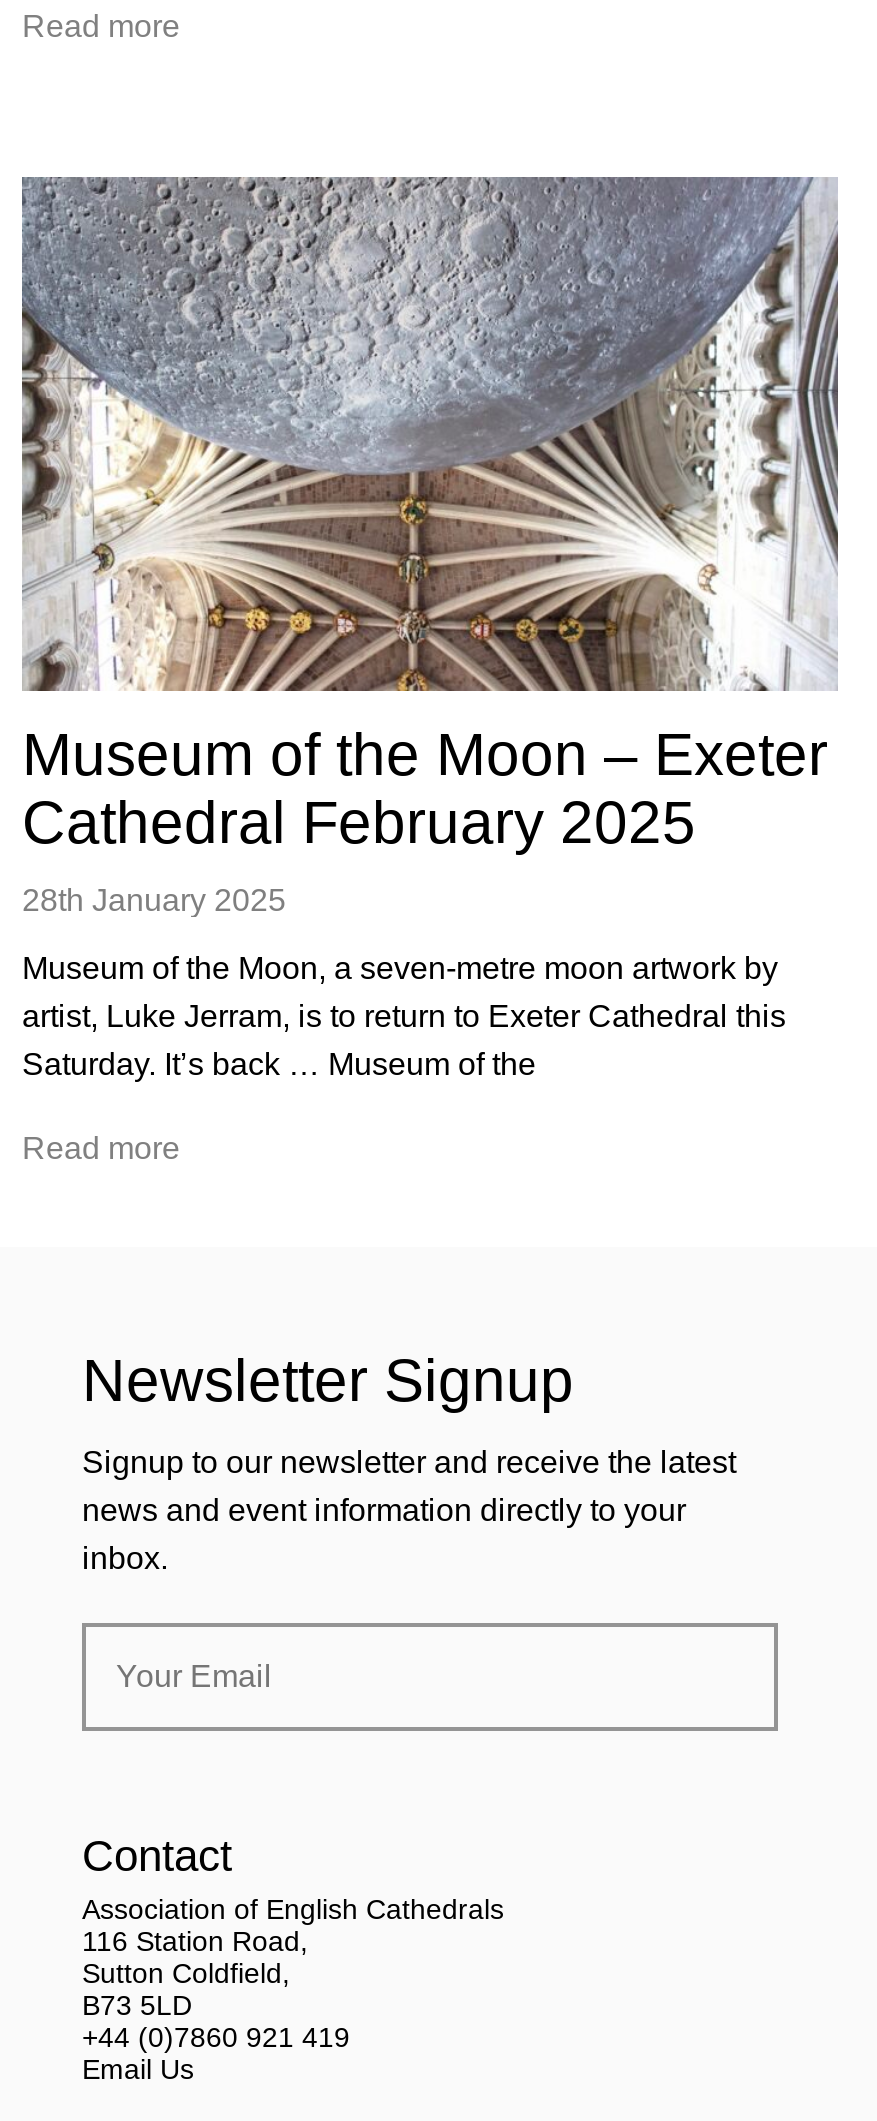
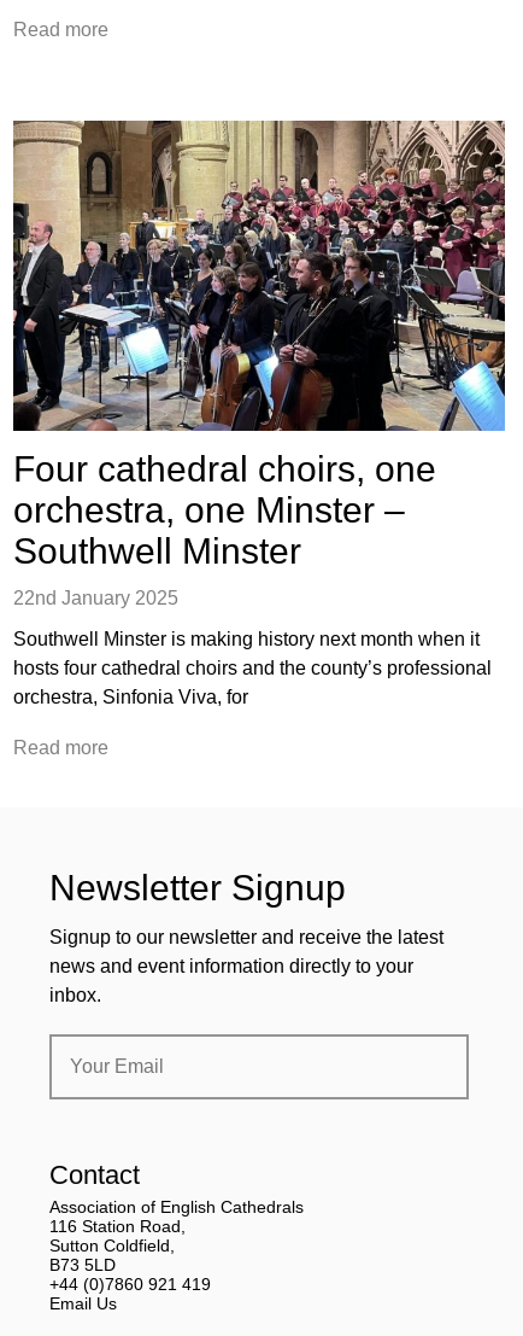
- [image]
- Museum of the Moon – Exeter
- Cathedral February 2025
- 28th January 2025
+ [image]
+ Four cathedral choirs, one
+ orchestra, one Minster –
+ Southwell Minster
+ 22nd January 2025

- Museum of the Moon, a seven-metre moon artwork by
- artist, Luke Jerram, is to return to Exeter Cathedral this
- Saturday. It’s back … Museum of the
+ Southwell Minster is making history next month when it
+ hosts four cathedral choirs and the county’s professional
+ orchestra, Sinfonia Viva, for
